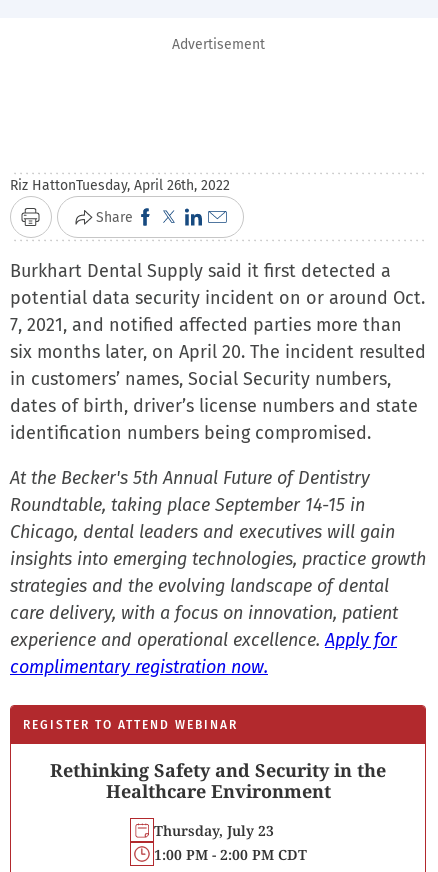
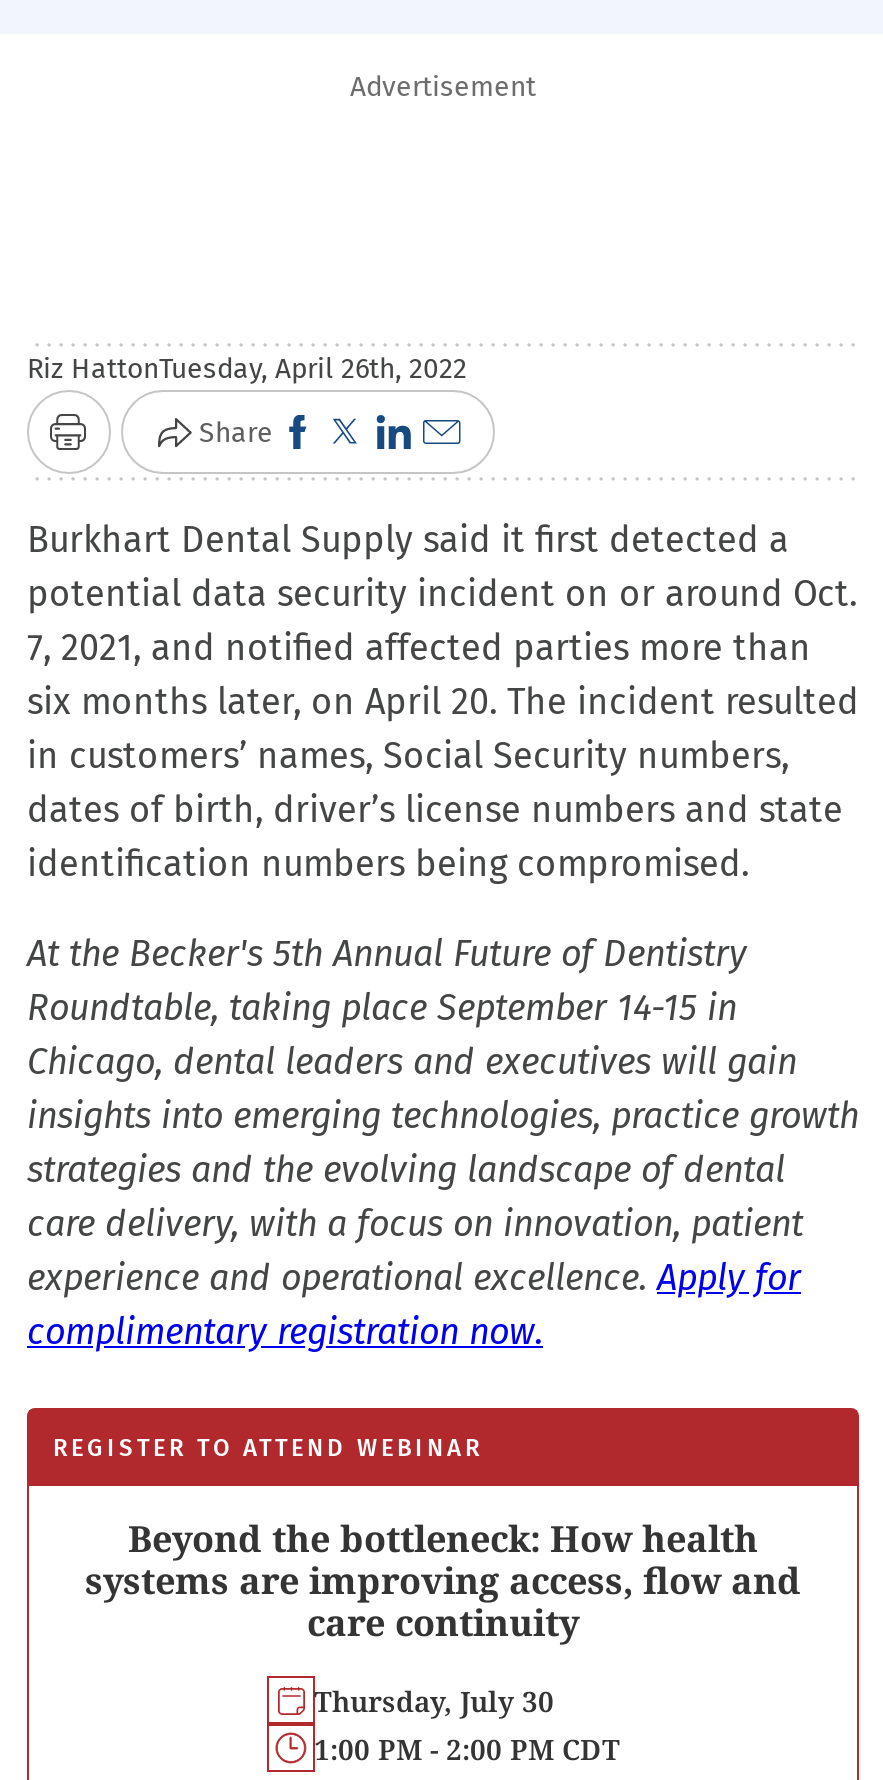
- Rethinking Safety and Security in the
- Healthcare Environment
+ Beyond the bottleneck: How health
+ systems are improving access, flow and
+ care continuity

- Thursday, July 23
+ Thursday, July 30
